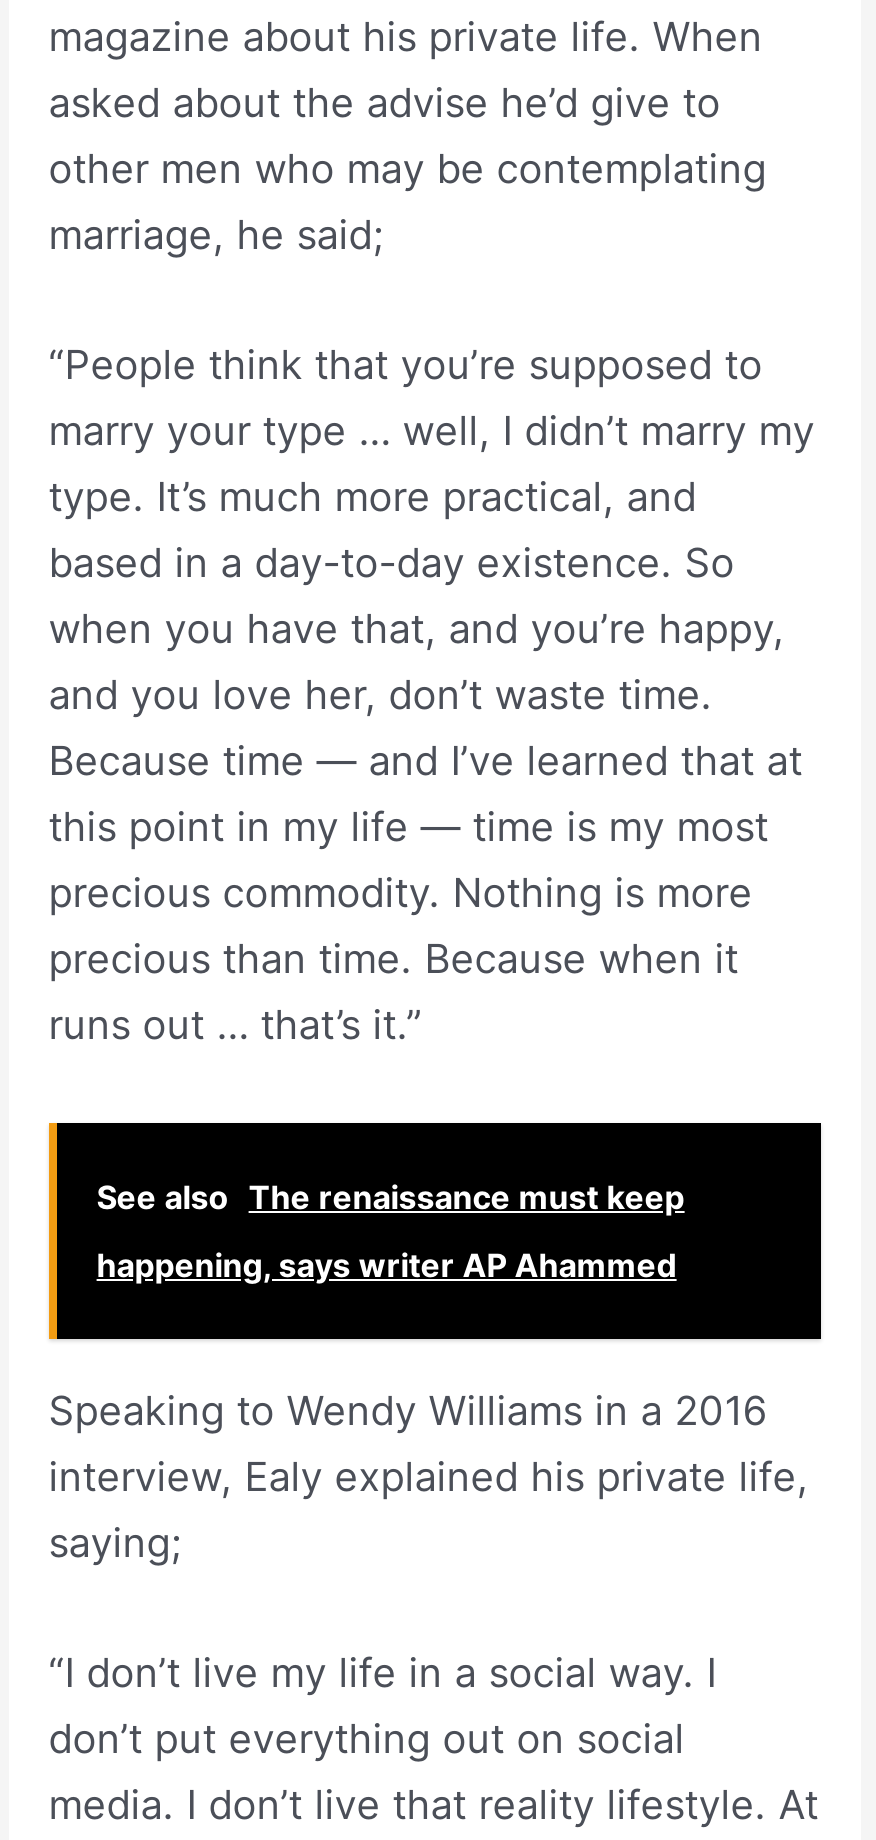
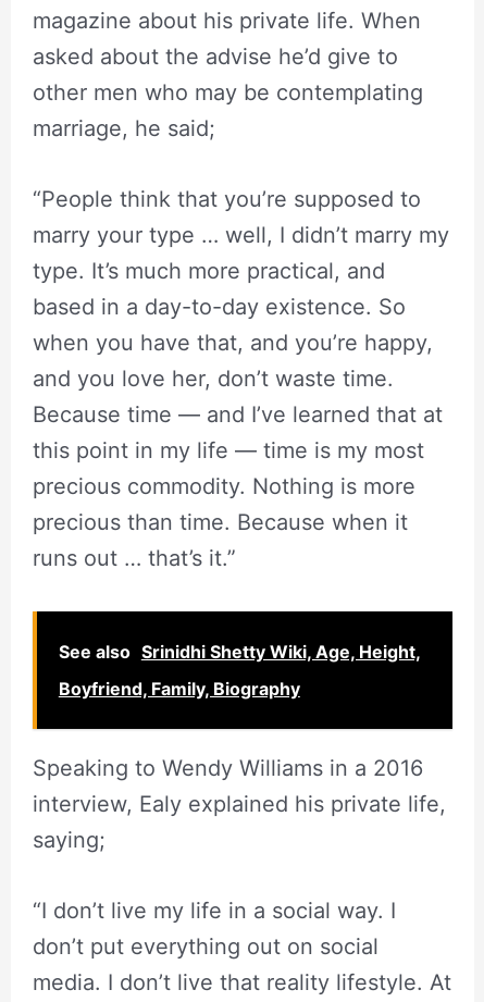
- See also The renaissance must keep
+ See also Srinidhi Shetty Wiki, Age, Height,

- happening, says writer AP Ahammed
+ Boyfriend, Family, Biography
